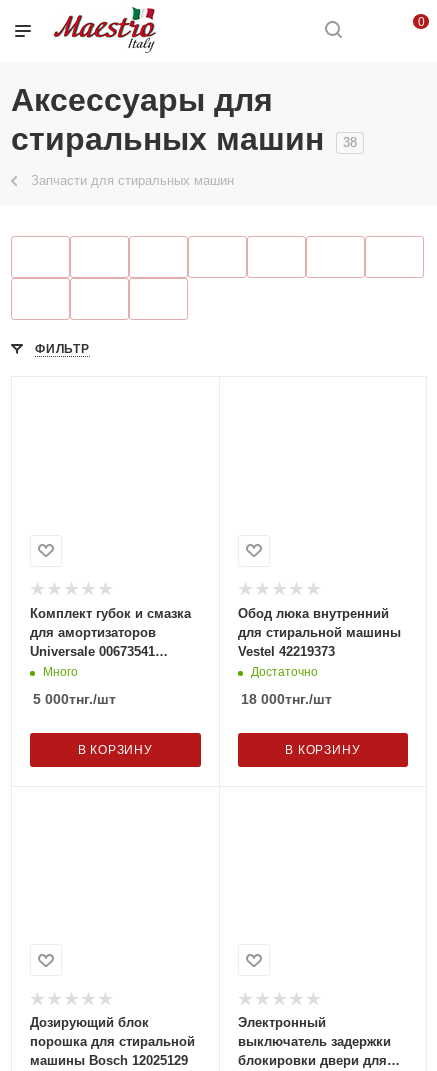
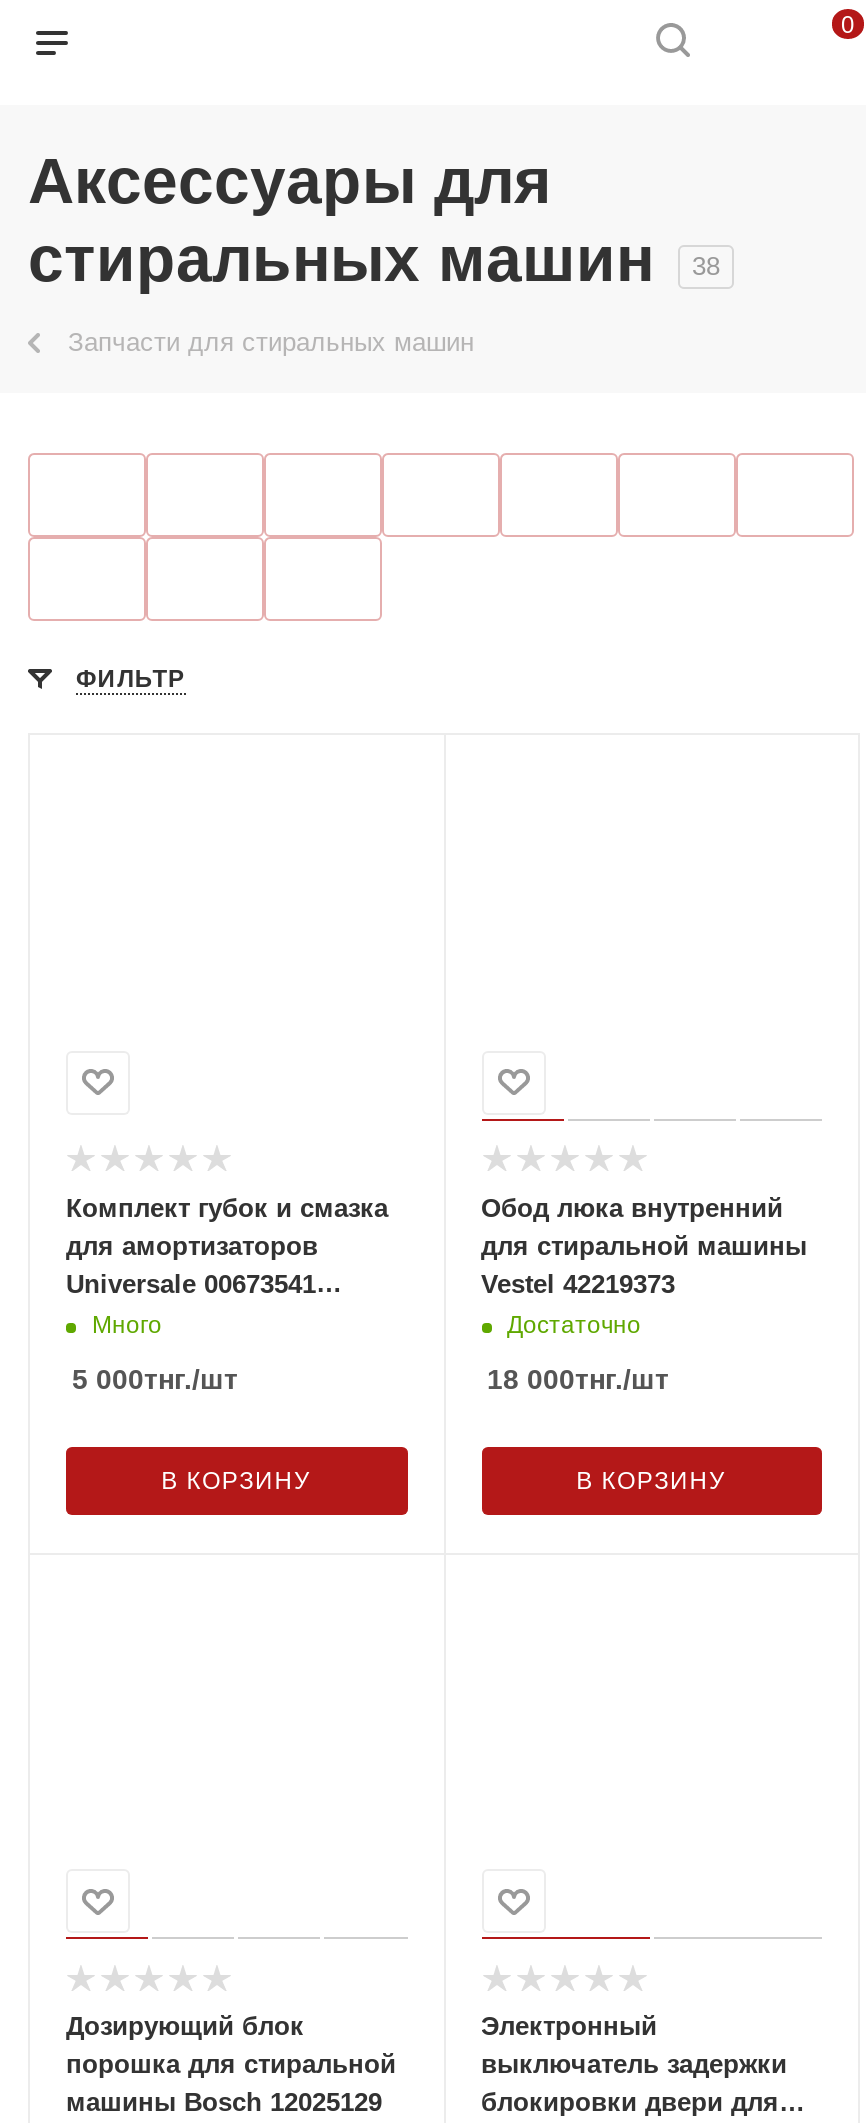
- [image]
